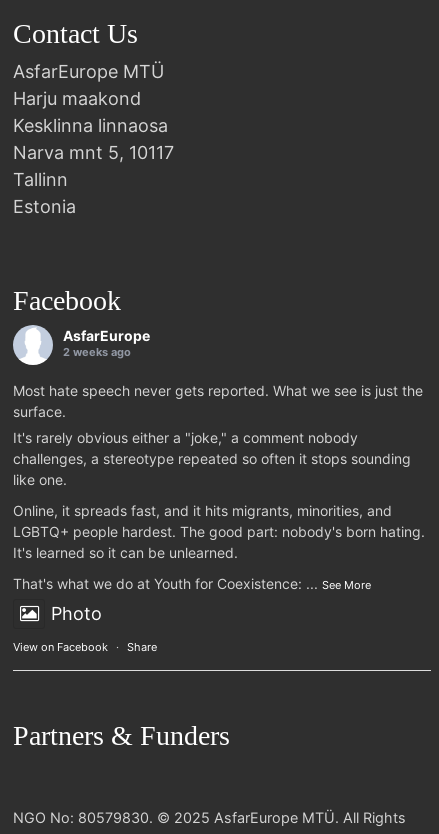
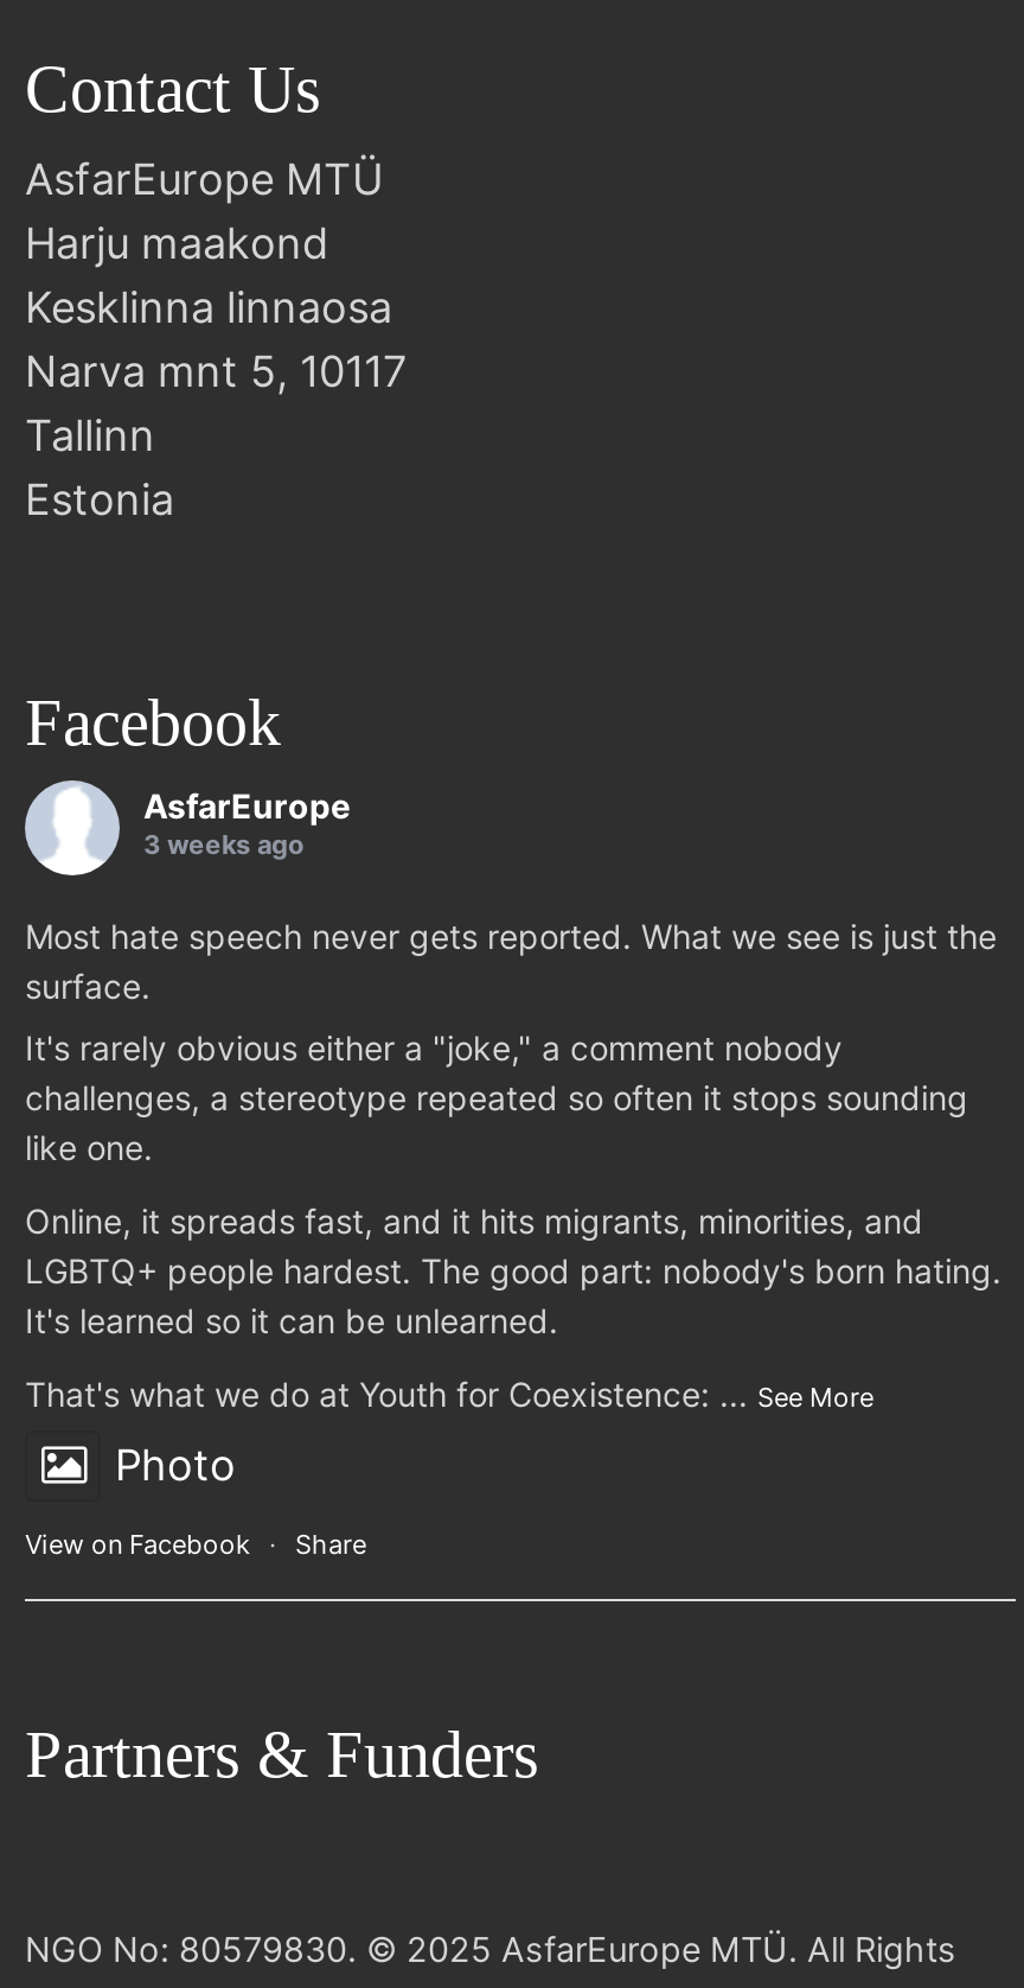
- 2 weeks ago
+ 3 weeks ago
